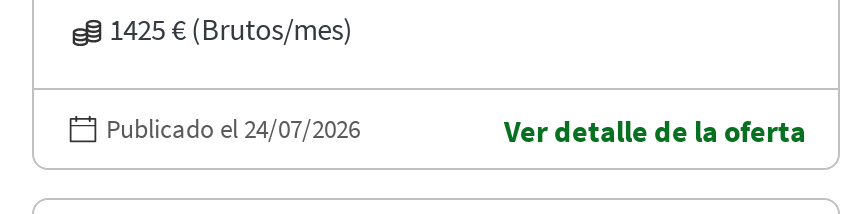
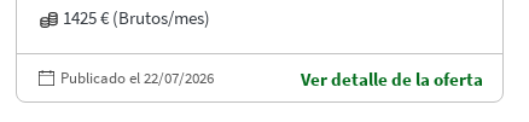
- Publicado el 24/07/2026
+ Publicado el 22/07/2026
